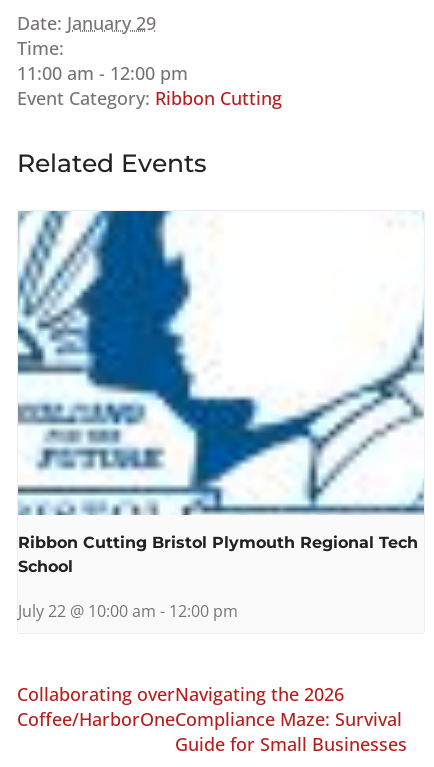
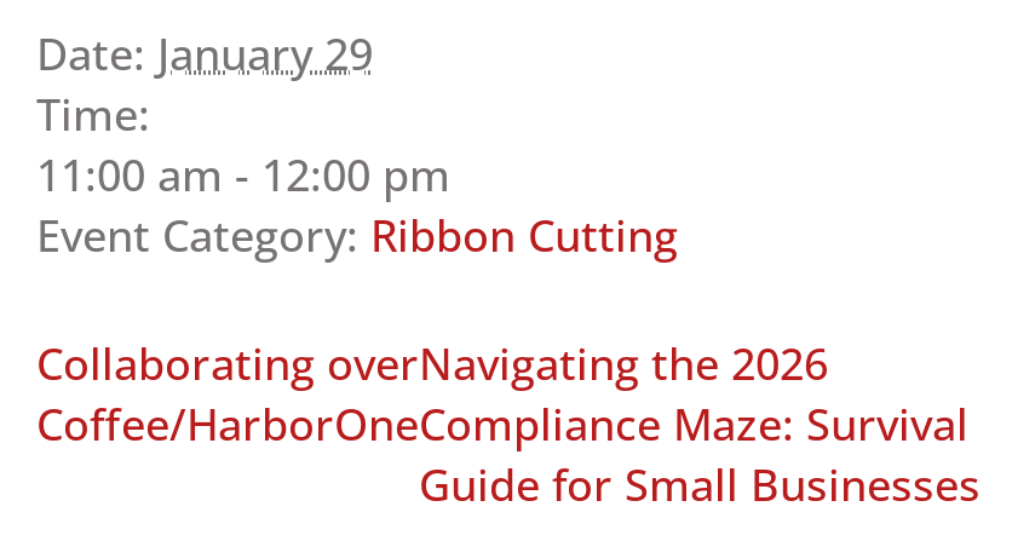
- Related Events

- [image]
- Ribbon Cutting Bristol Plymouth Regional Tech
- School
- July 22 @ 10:00 am - 12:00 pm
